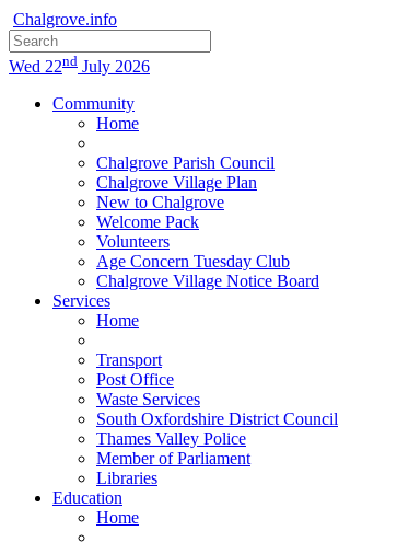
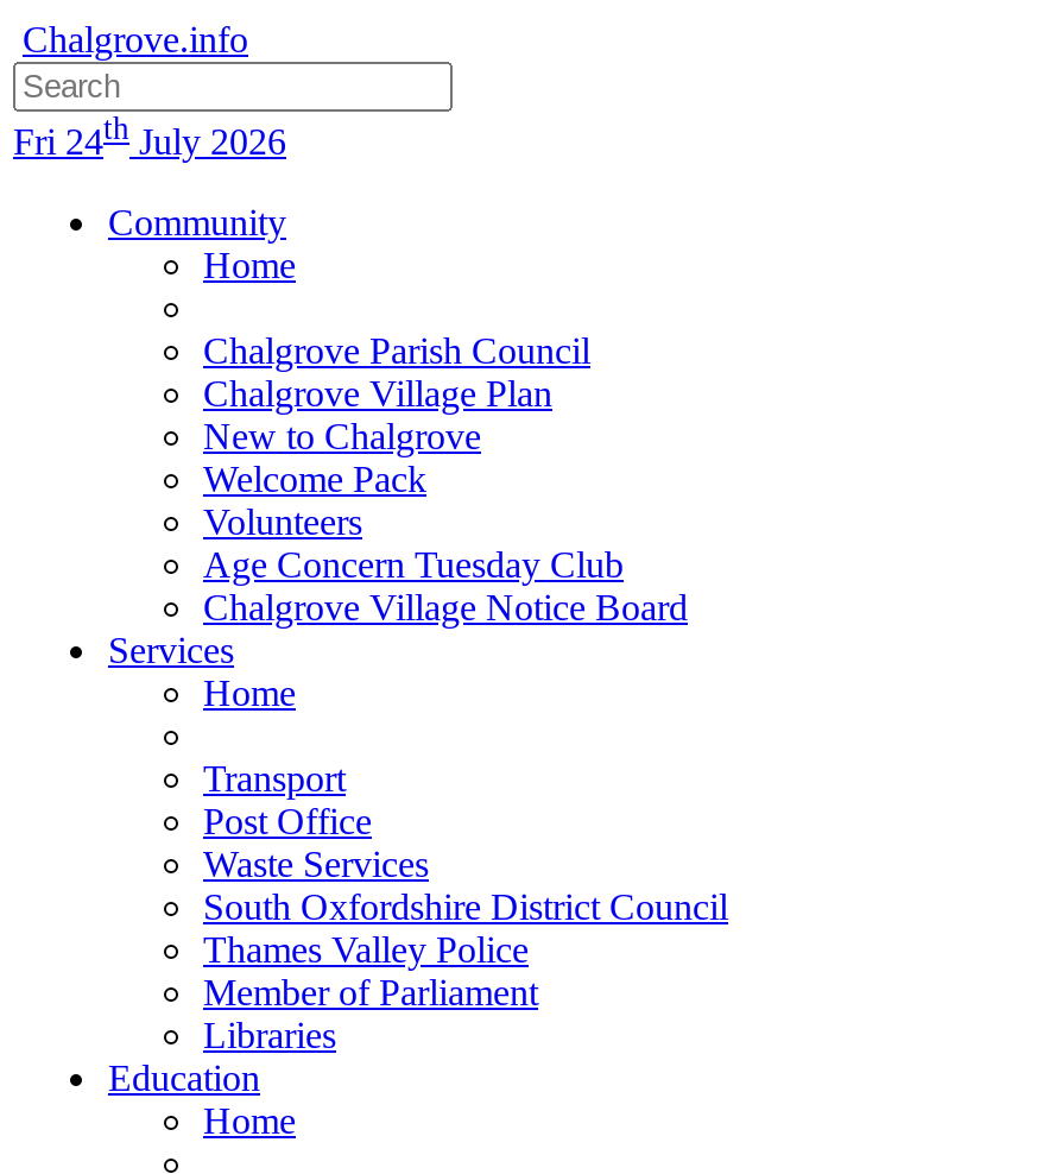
- Wed 22ndJuly 2026
+ Fri 24thJuly 2026
